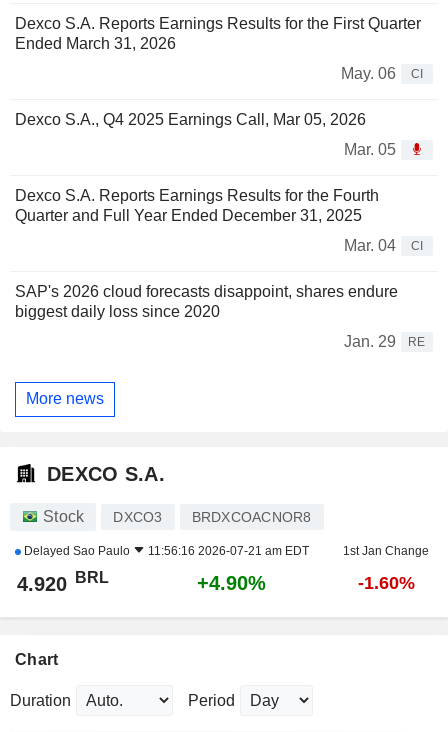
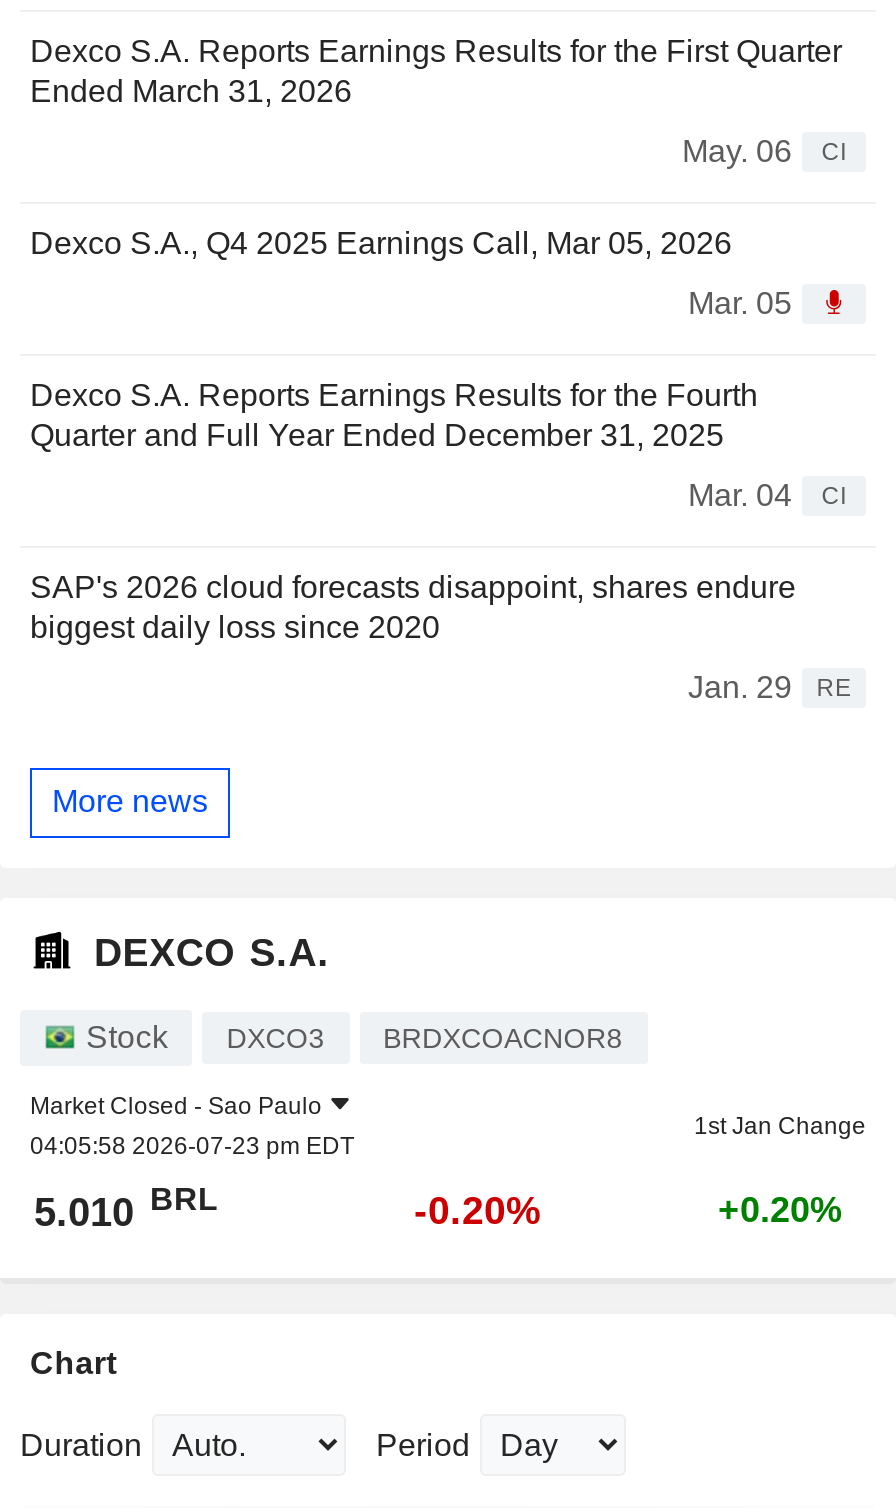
- Delayed Sao Paulo
- 11:56:16 2026-07-21 am EDT
+ Market Closed - Sao Paulo
+ 04:05:58 2026-07-23 pm EDT

- 4.920 BRL
+ 5.010 BRL

- +4.90%
+ -0.20%

- -1.60%
+ +0.20%
